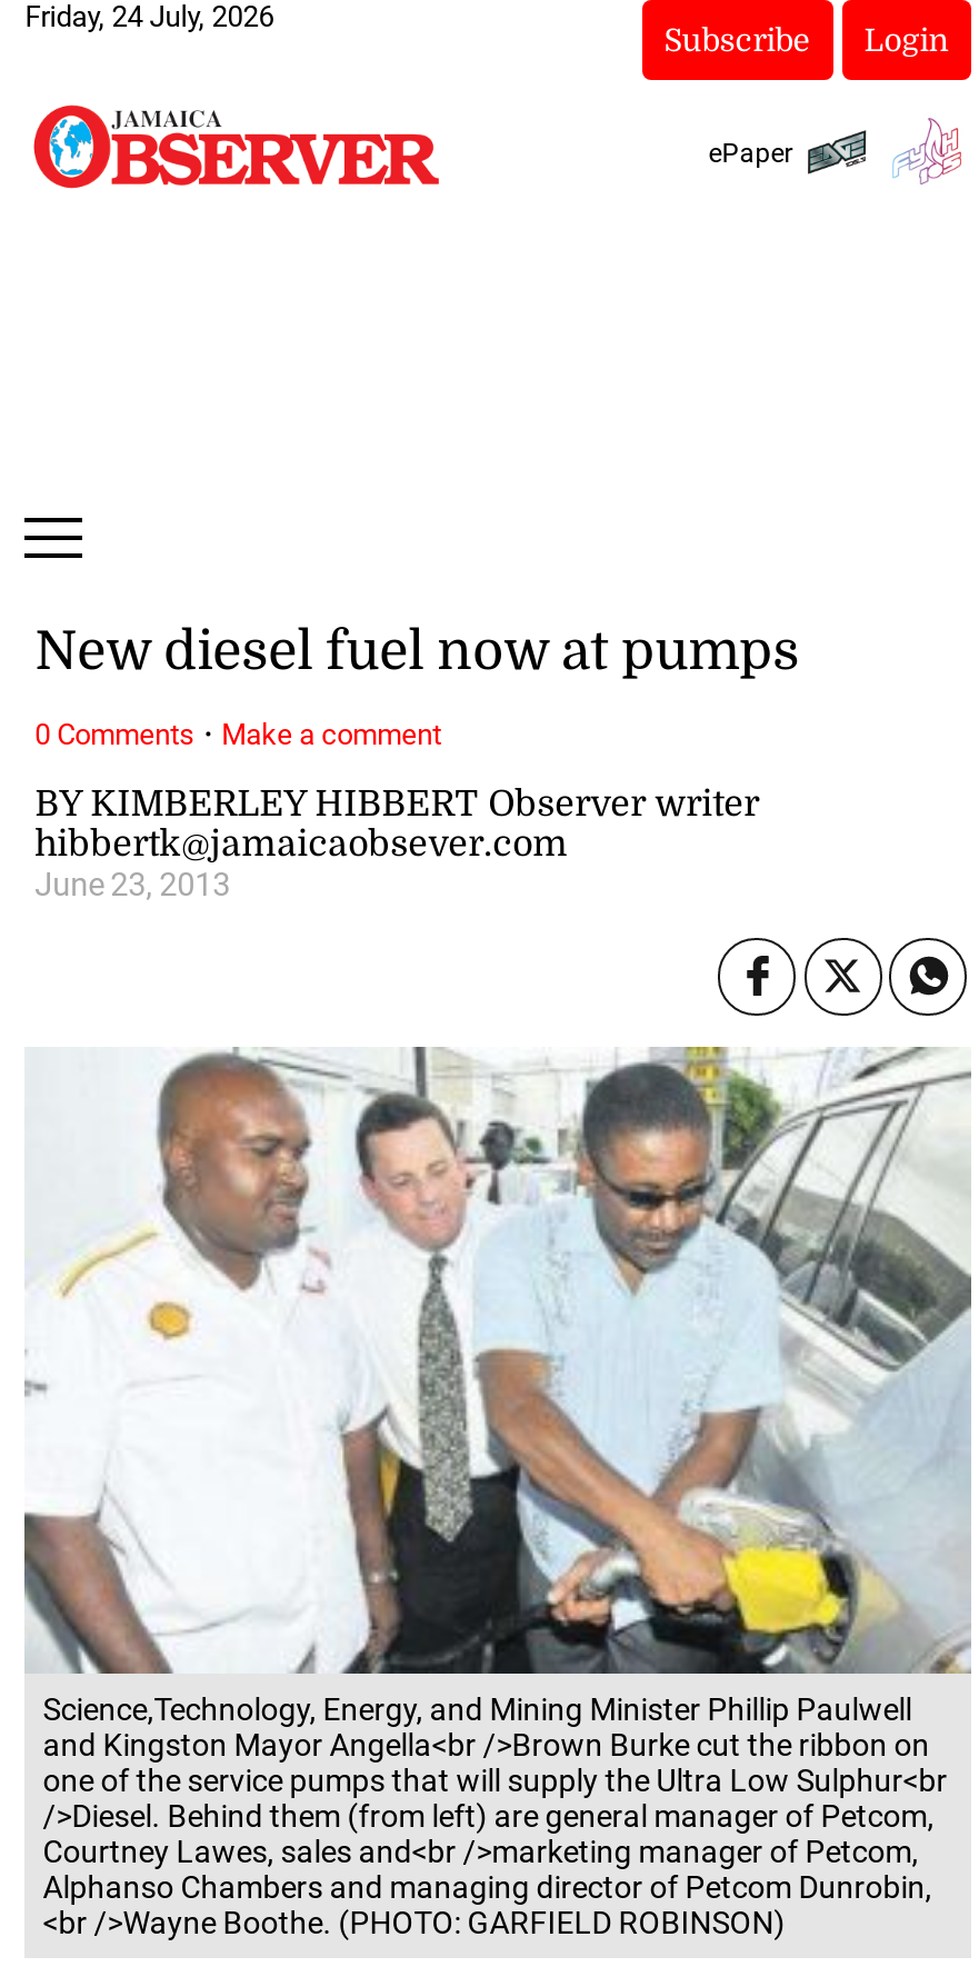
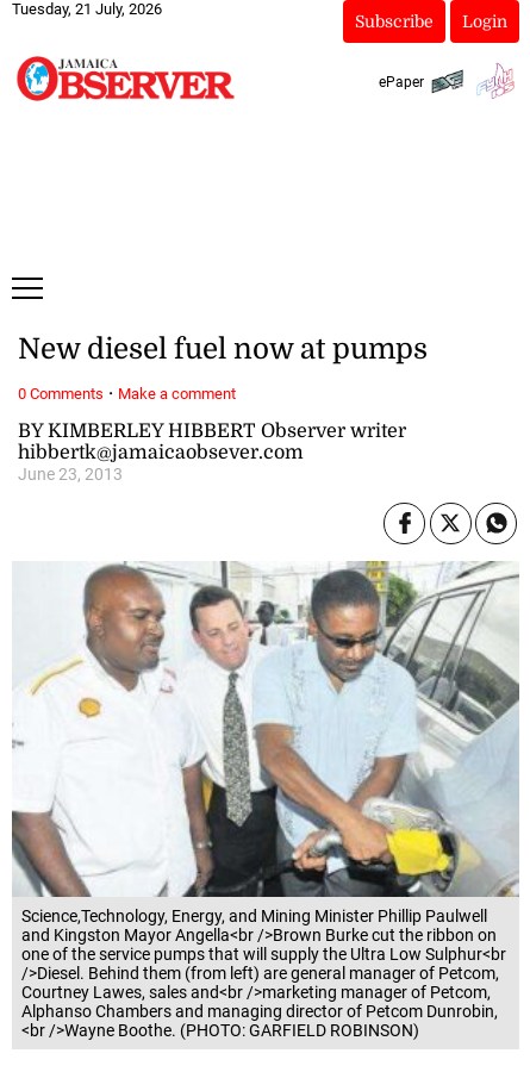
- Friday, 24 July, 2026
+ Tuesday, 21 July, 2026
